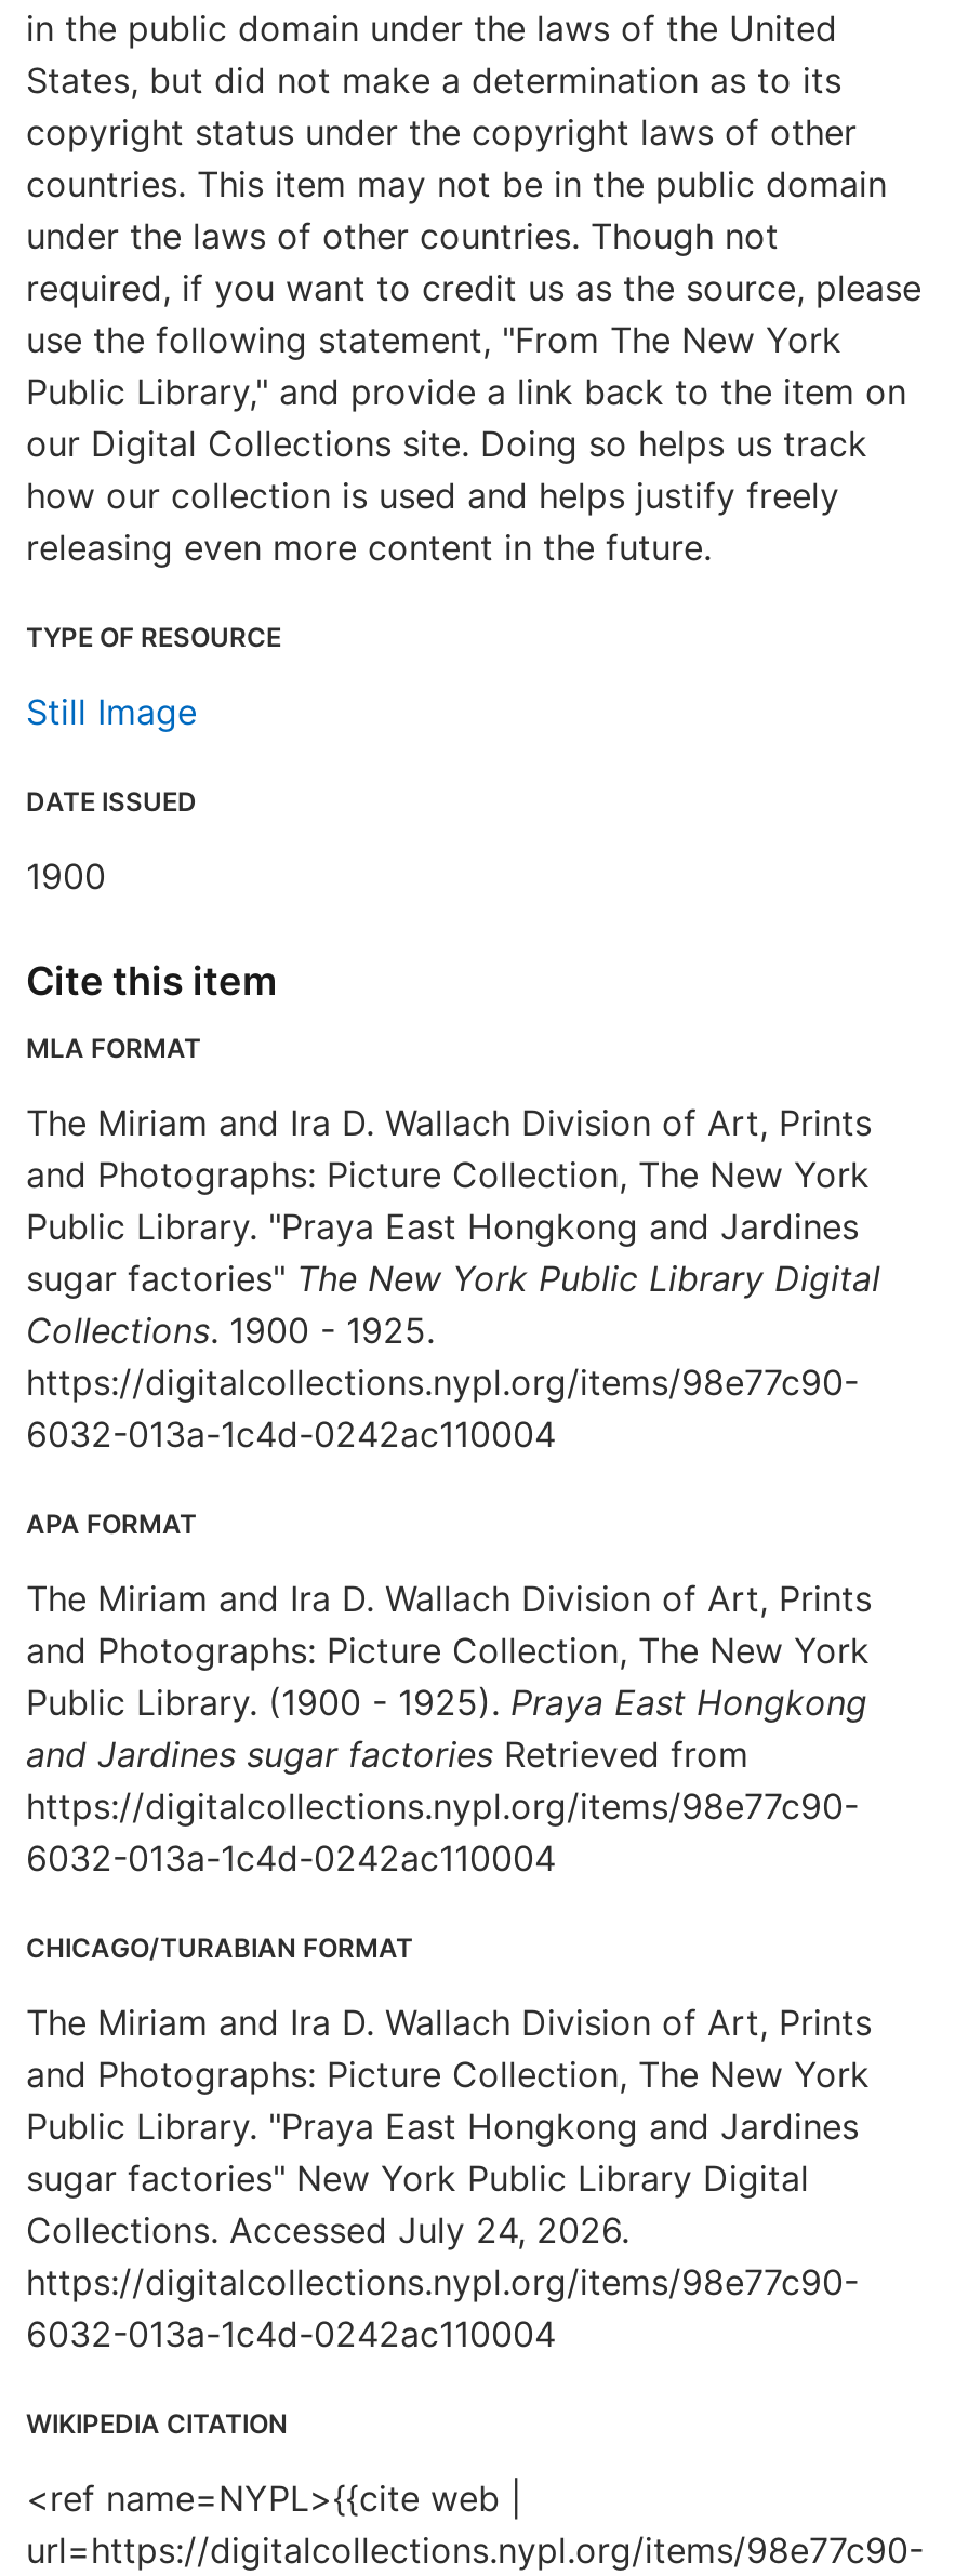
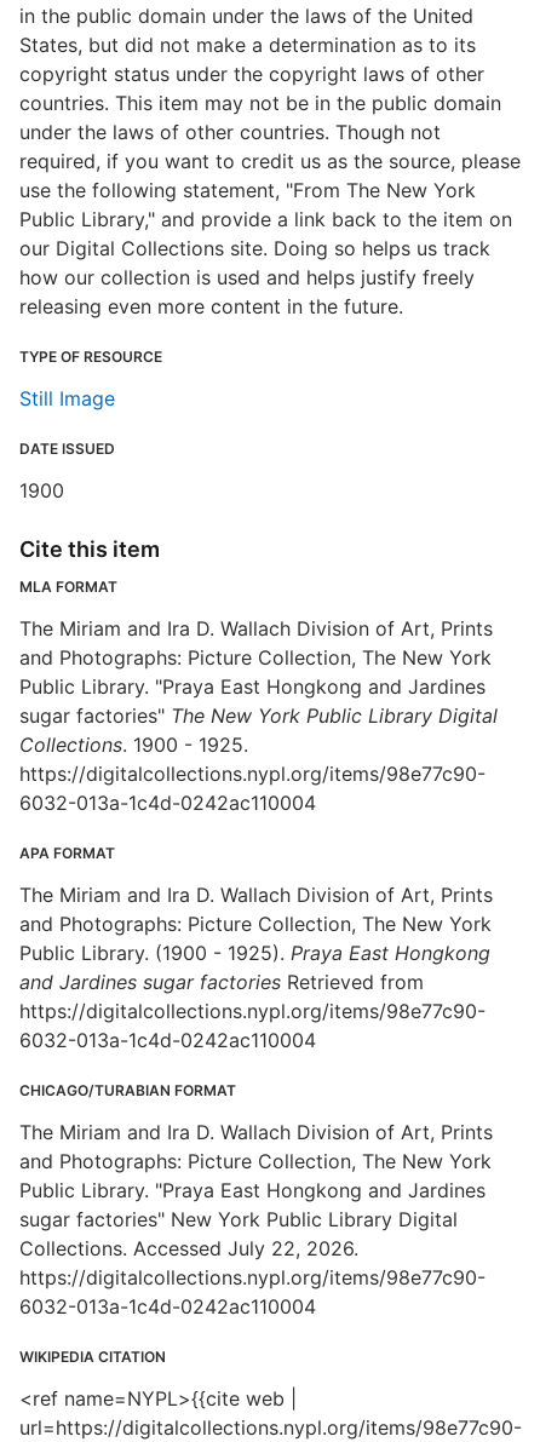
- Collections. Accessed July 24, 2026.
+ Collections. Accessed July 22, 2026.
